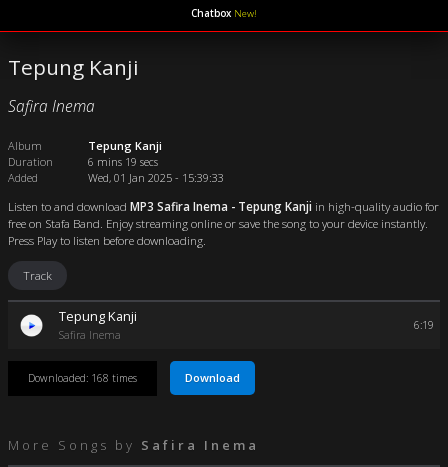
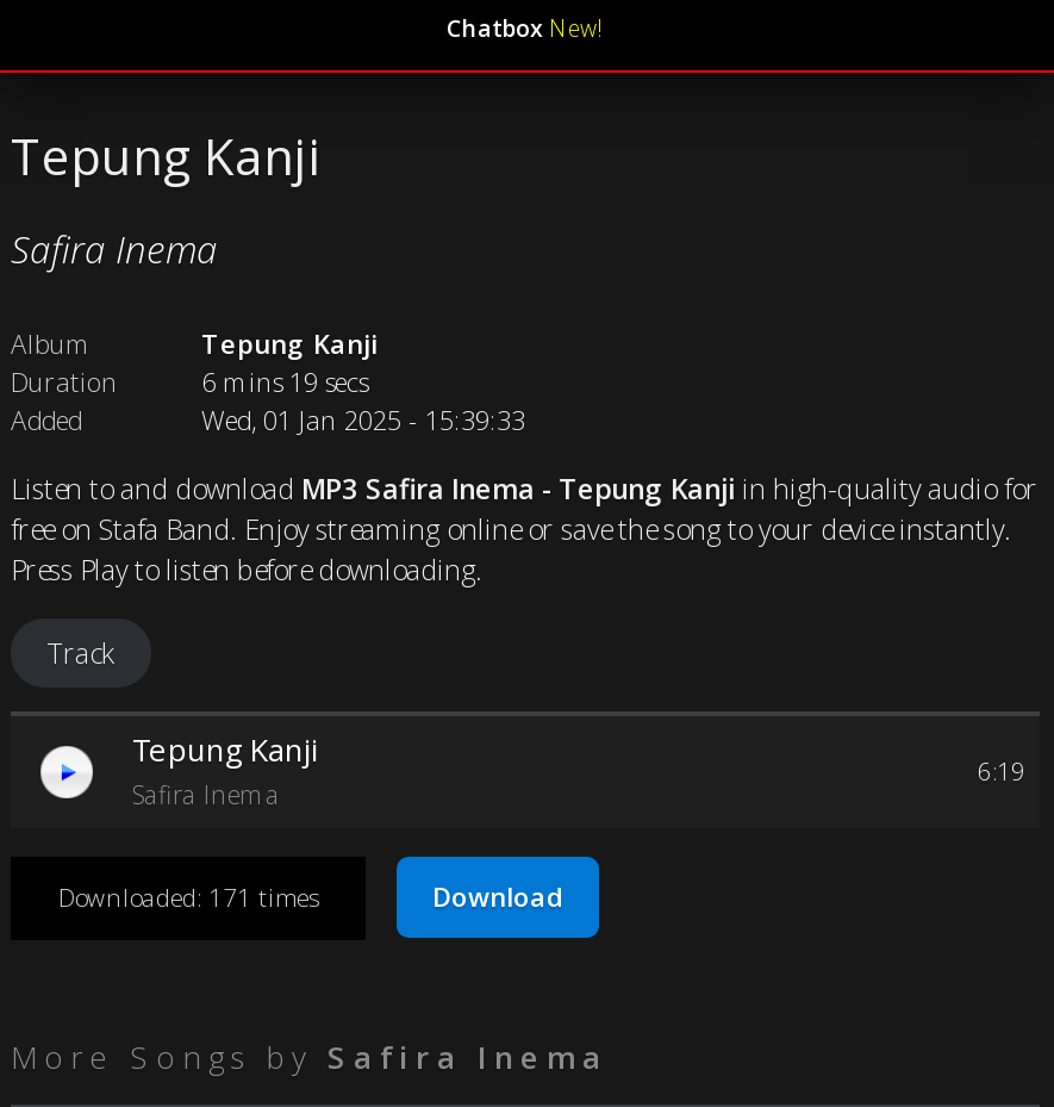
- Downloaded: 168 times
+ Downloaded: 171 times
